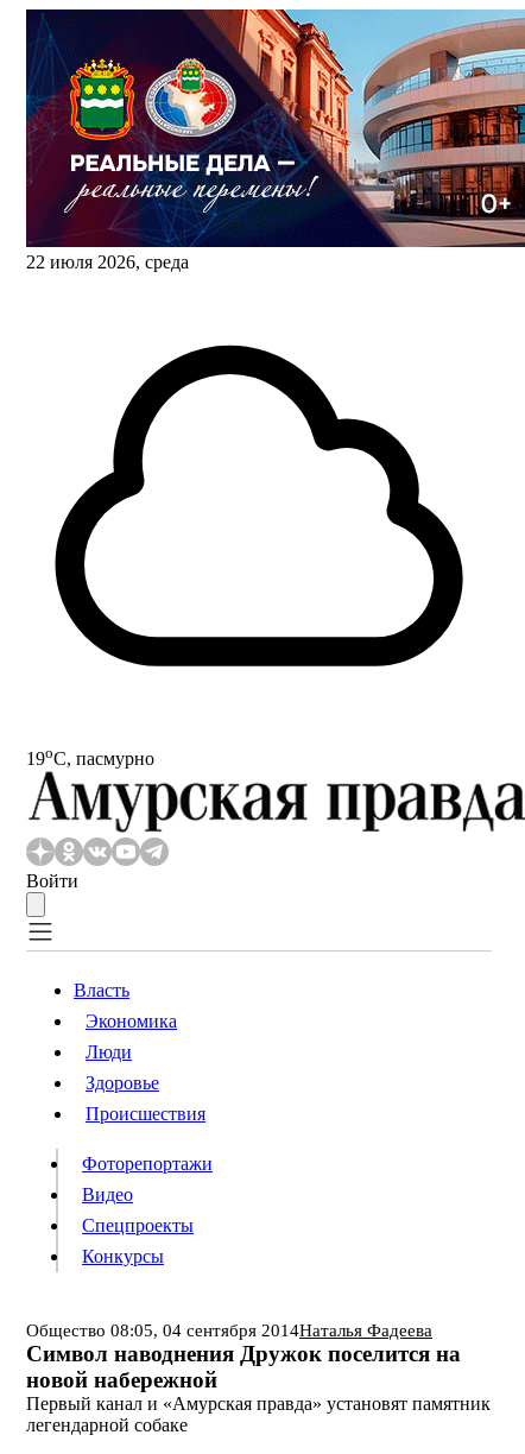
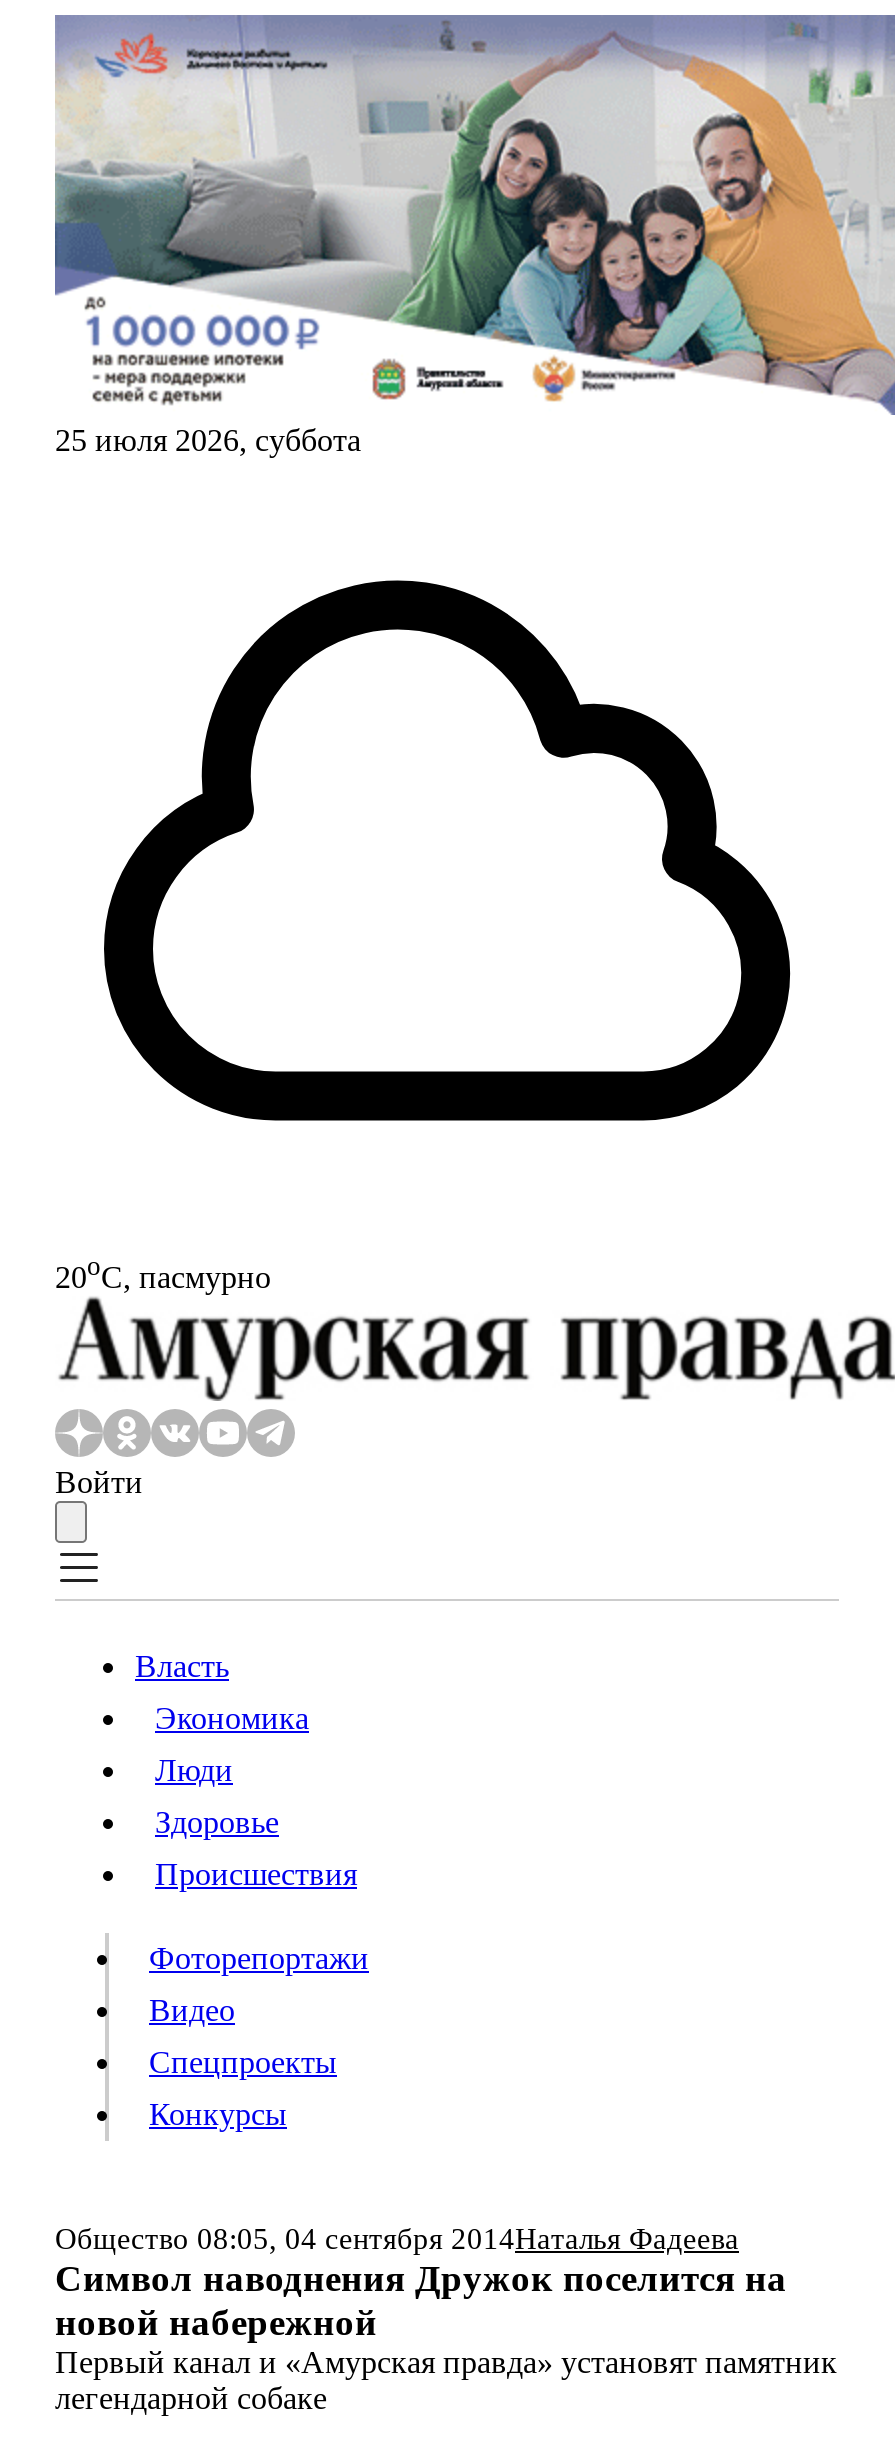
- [image]
- 22 июля 2026, среда
+ [image]
+ 25 июля 2026, суббота

- 19oС, пасмурно
+ 20oС, пасмурно
